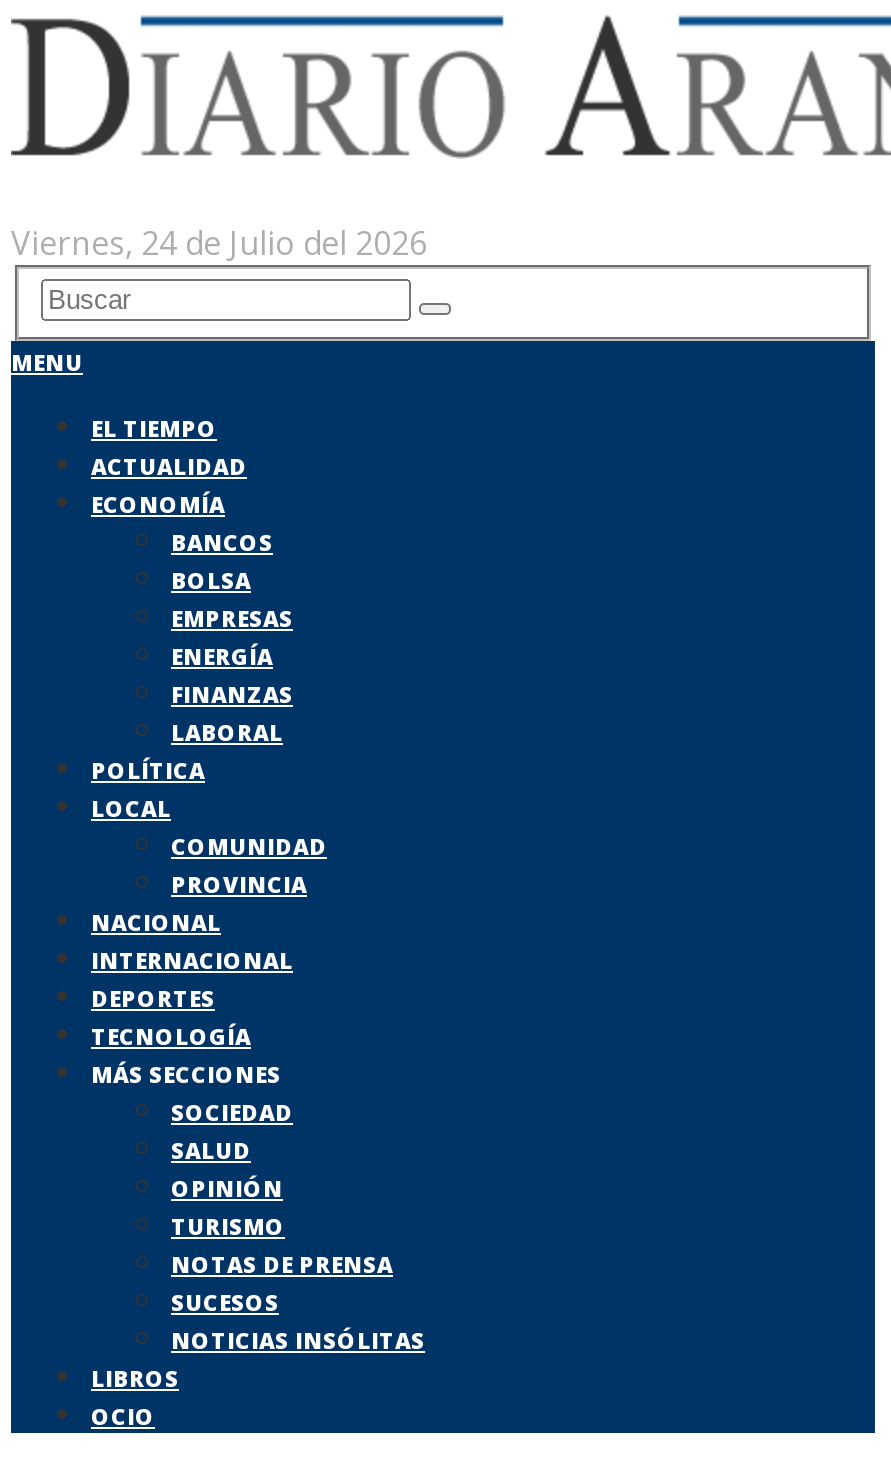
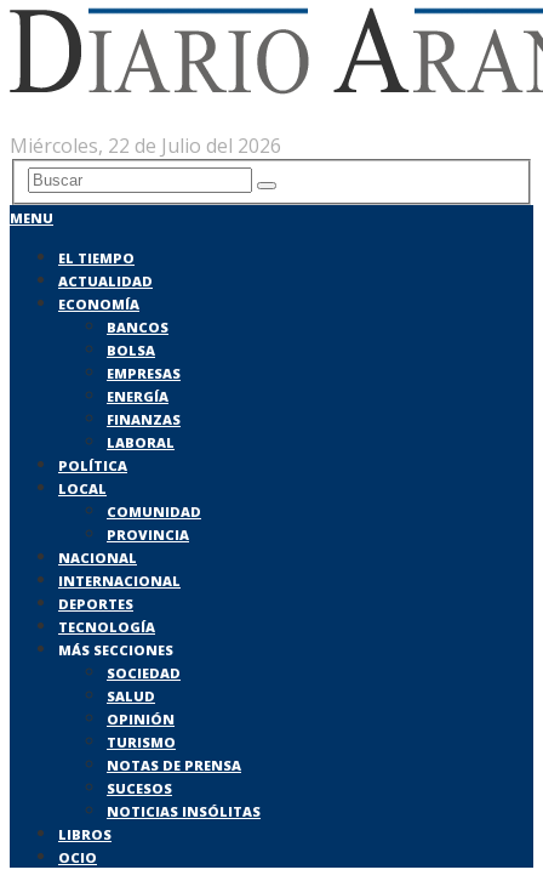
- Viernes, 24 de Julio del 2026
+ Miércoles, 22 de Julio del 2026
